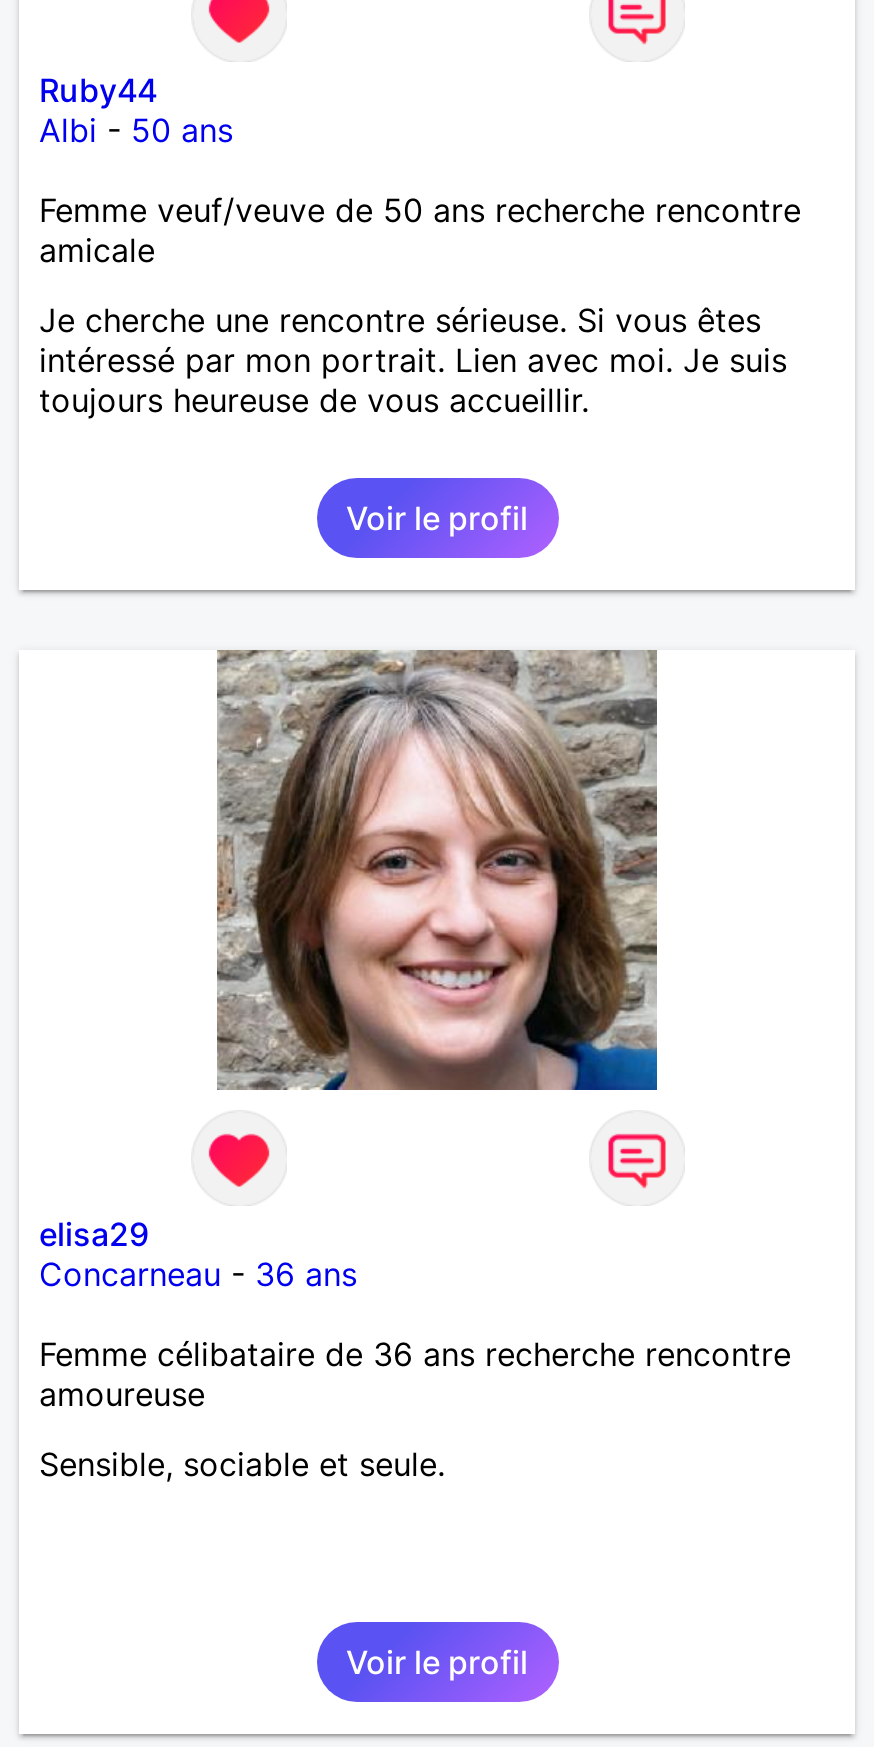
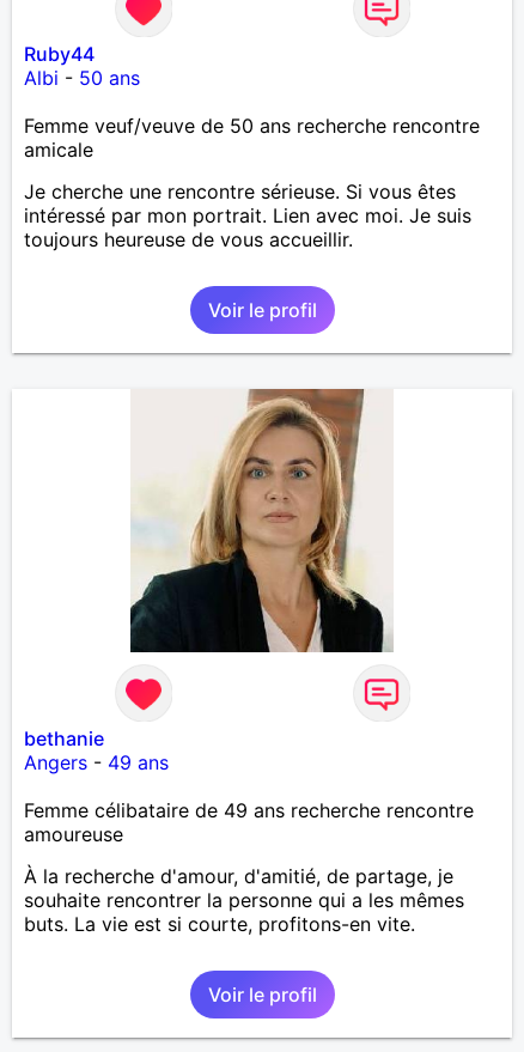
- [image]
+ [image]

- elisa29
- Concarneau - 36 ans
+ bethanie
+ Angers - 49 ans

- Femme célibataire de 36 ans recherche rencontre
+ Femme célibataire de 49 ans recherche rencontre

- Sensible, sociable et seule.
+ À la recherche d'amour, d'amitié, de partage, je
+ souhaite rencontrer la personne qui a les mêmes
+ buts. La vie est si courte, profitons-en vite.
